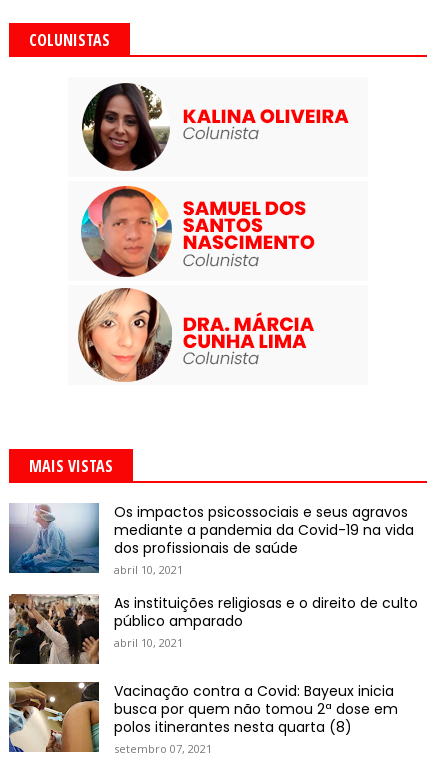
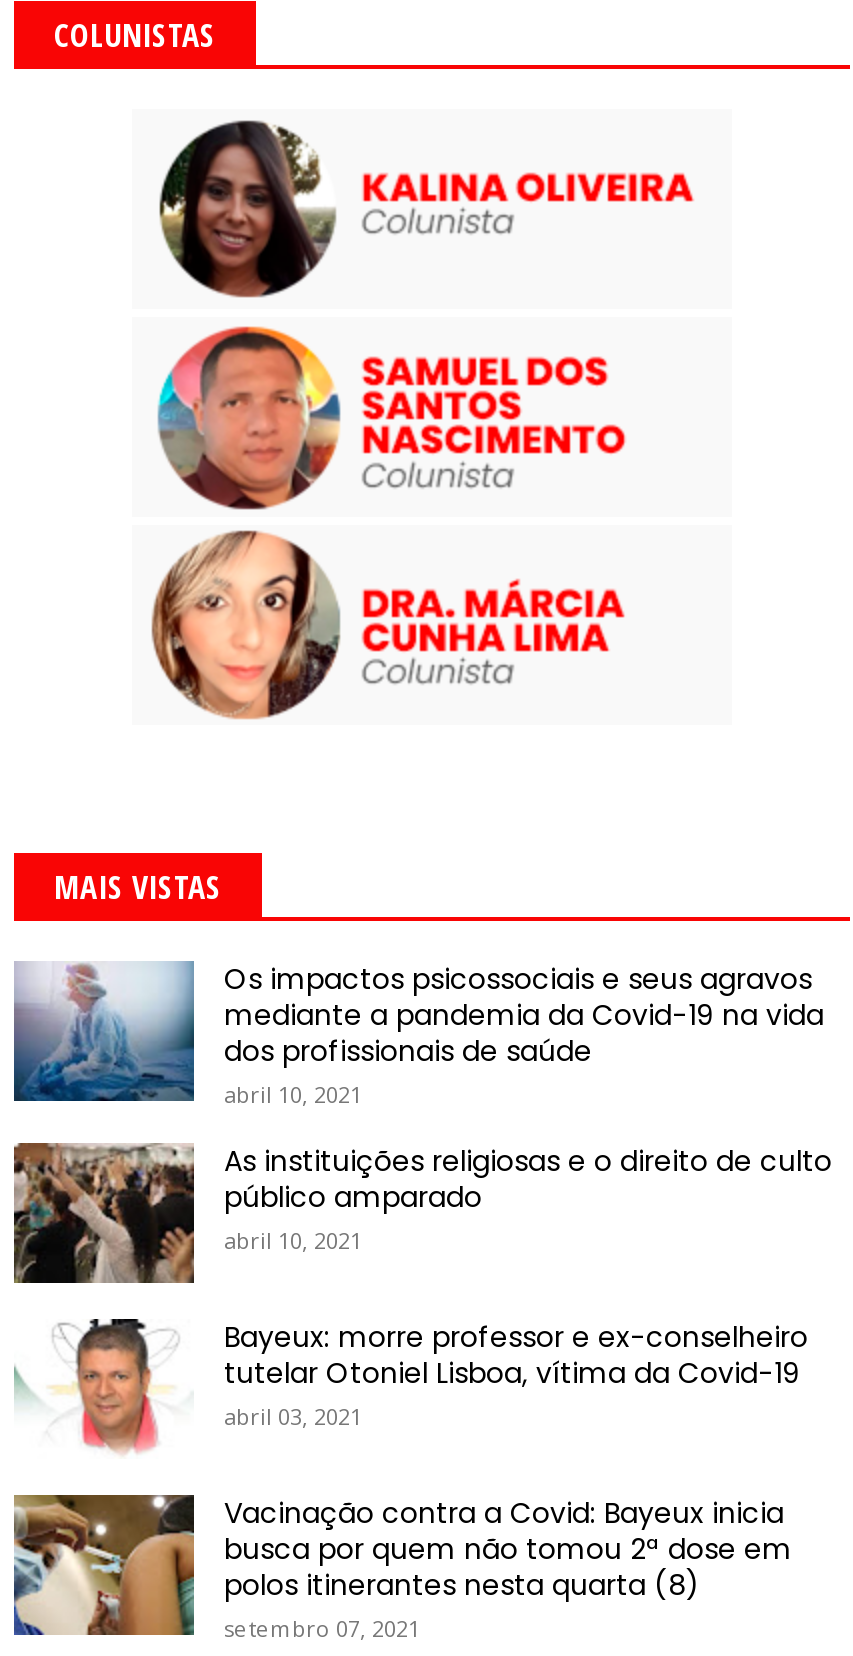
+ [image]
+ Bayeux: morre professor e ex-conselheiro
+ tutelar Otoniel Lisboa, vítima da Covid-19
+ abril 03, 2021
